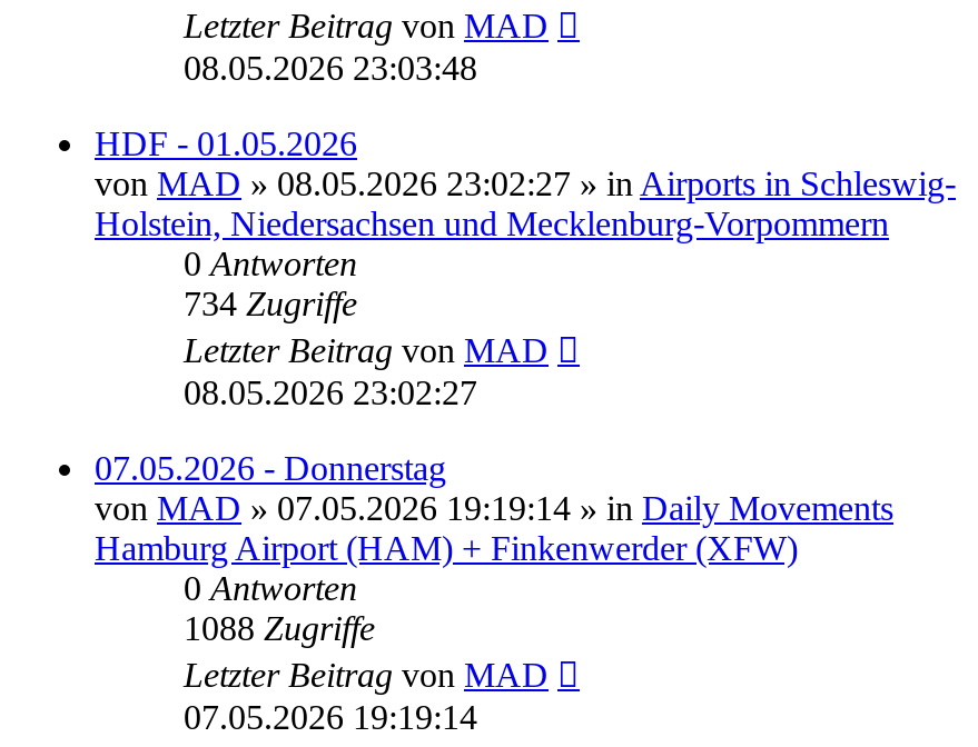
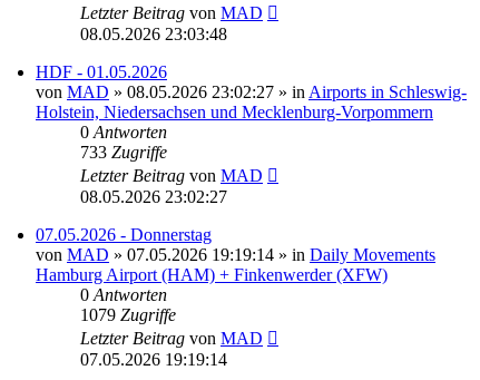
- 734 Zugriffe
+ 733 Zugriffe

- 1088 Zugriffe
+ 1079 Zugriffe
